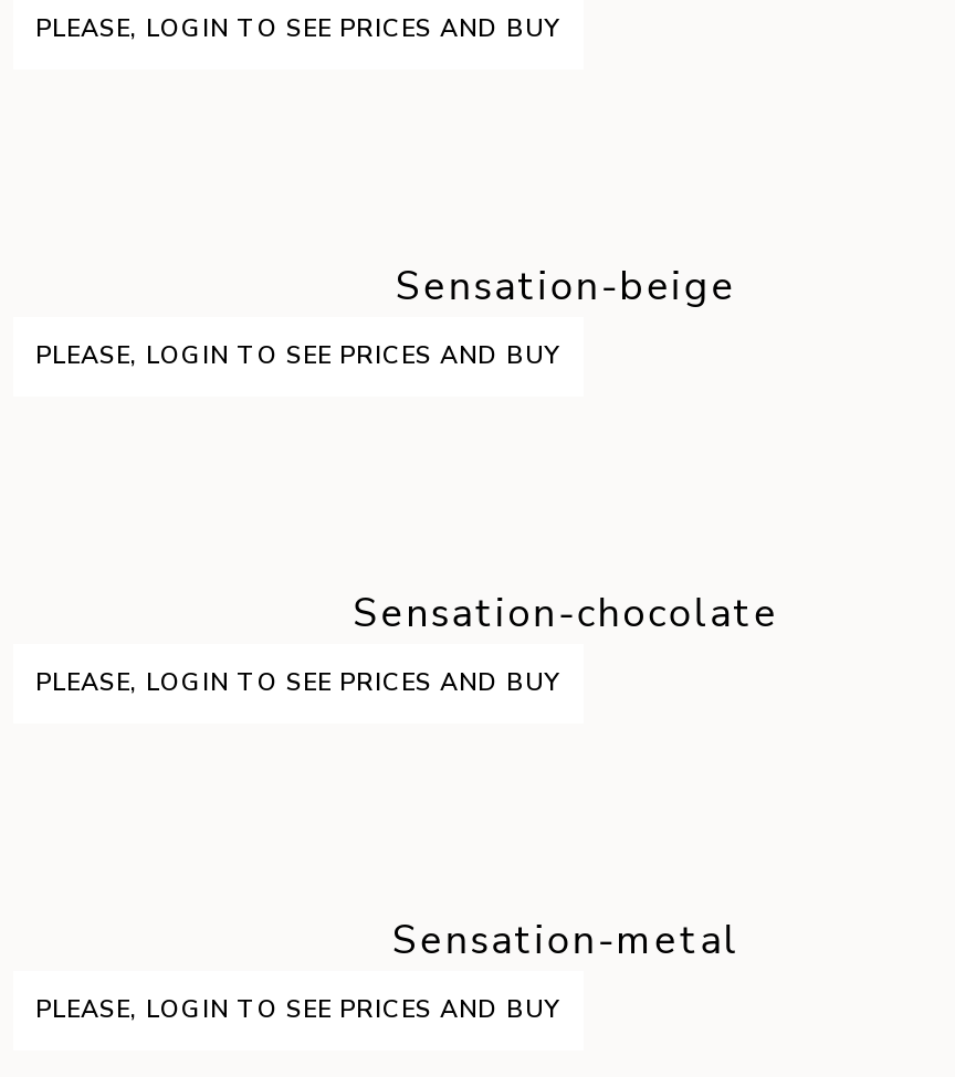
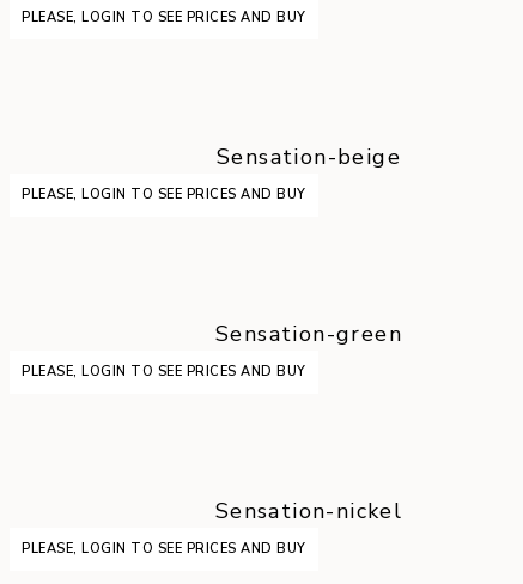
- Sensation-chocolate
+ Sensation-green

- Sensation-metal
+ Sensation-nickel
